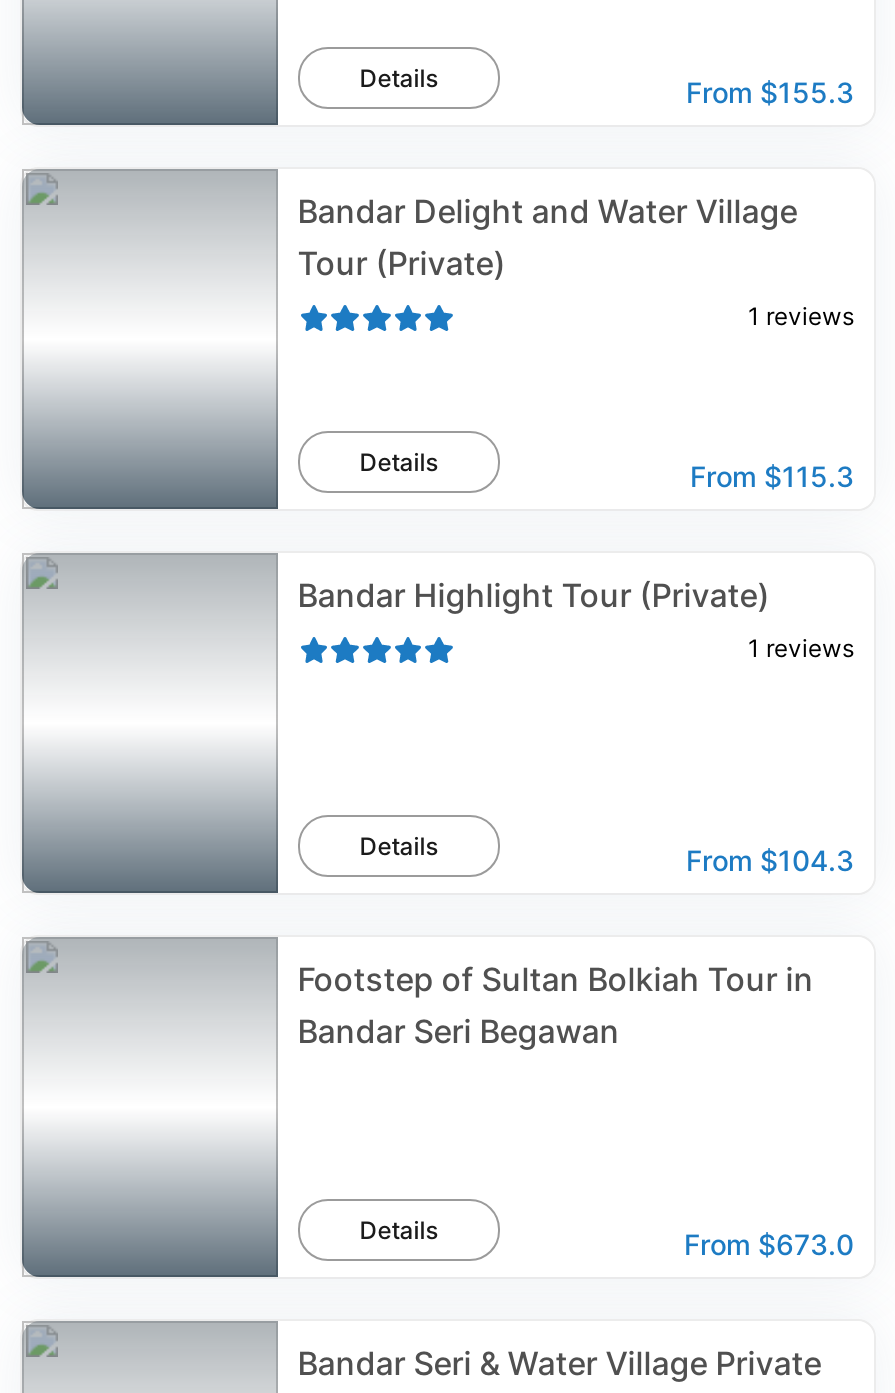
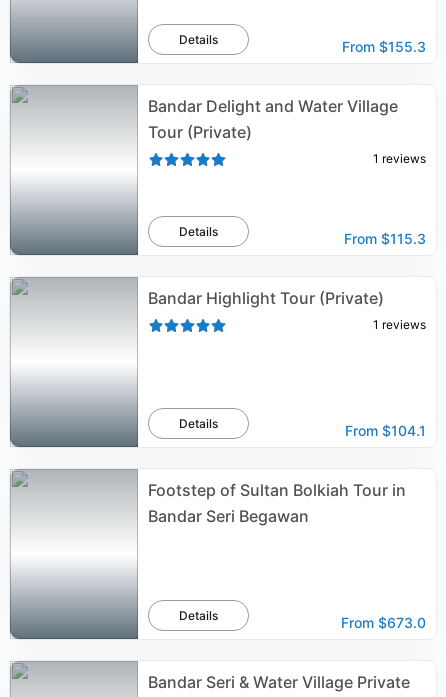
- From $104.3
+ From $104.1
